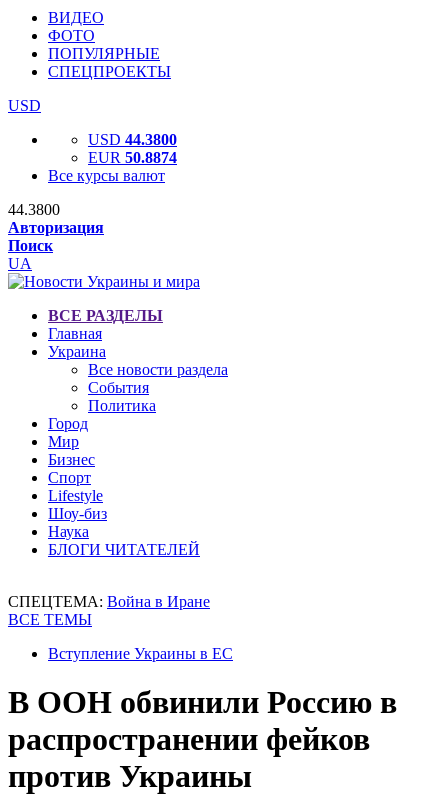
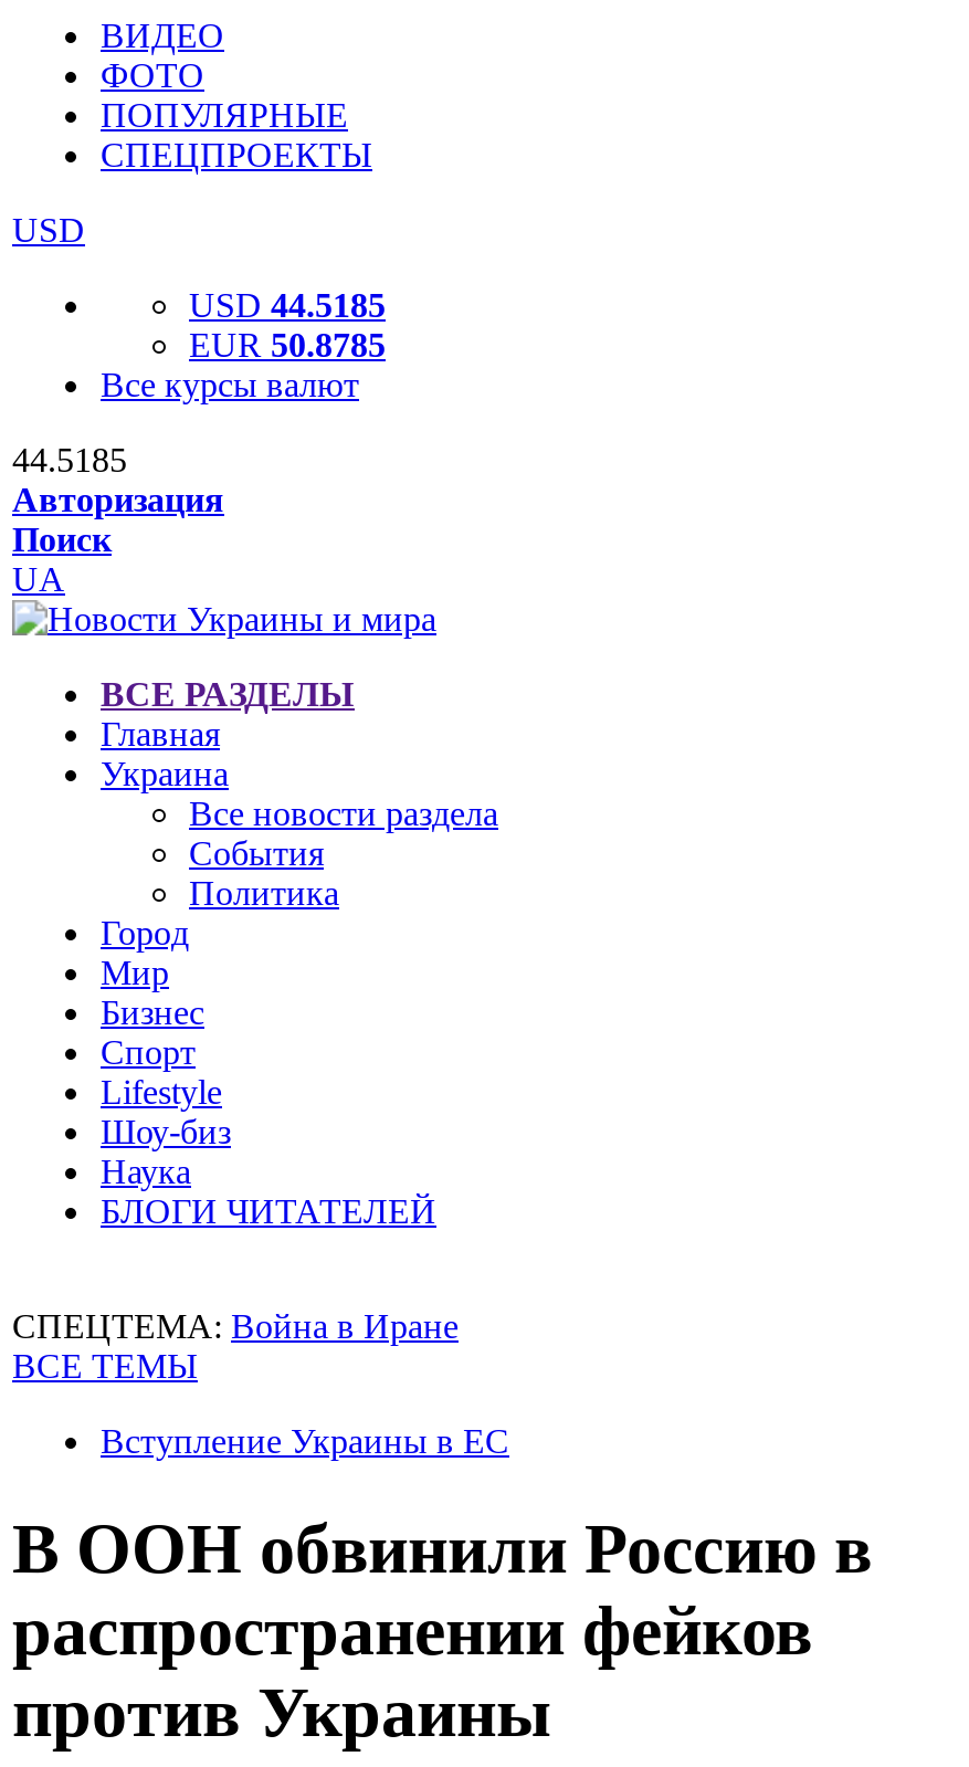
- USD 44.3800
+ USD 44.5185

- EUR 50.8874
+ EUR 50.8785

- 44.3800
+ 44.5185
